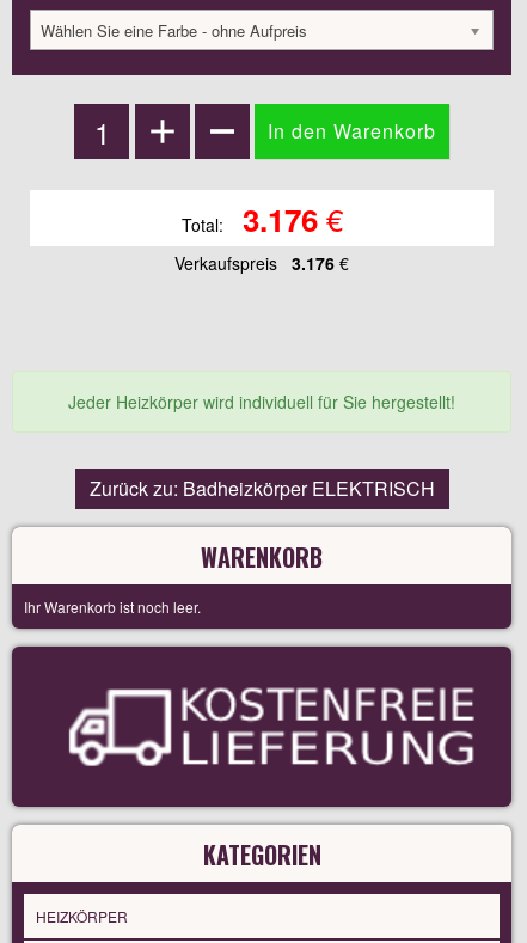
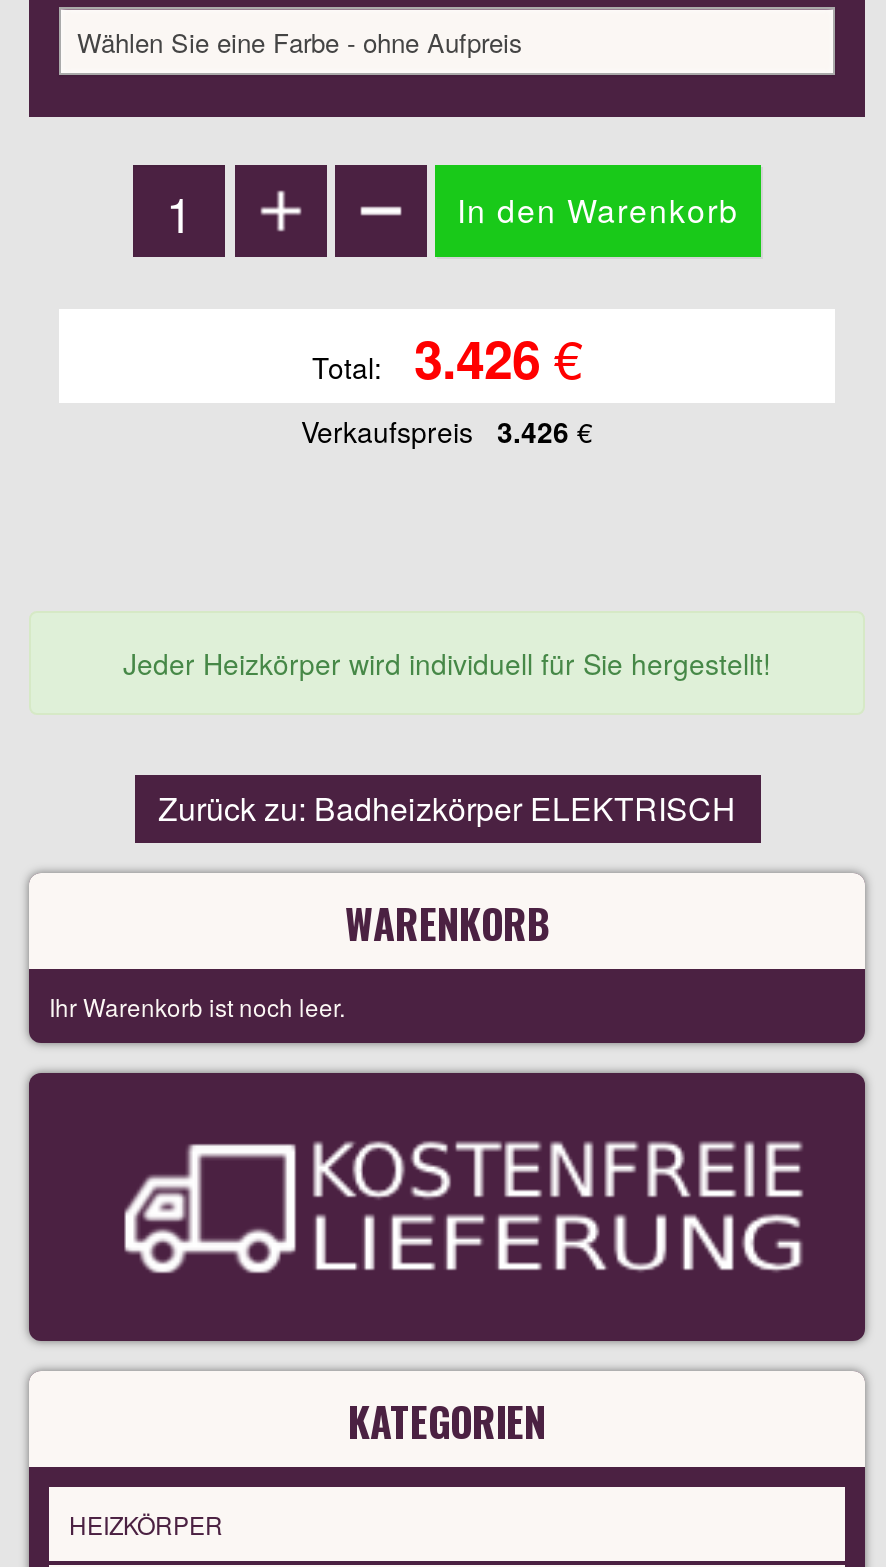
- Total: 3.176 €
+ Total: 3.426 €

- Verkaufspreis 3.176 €
+ Verkaufspreis 3.426 €
